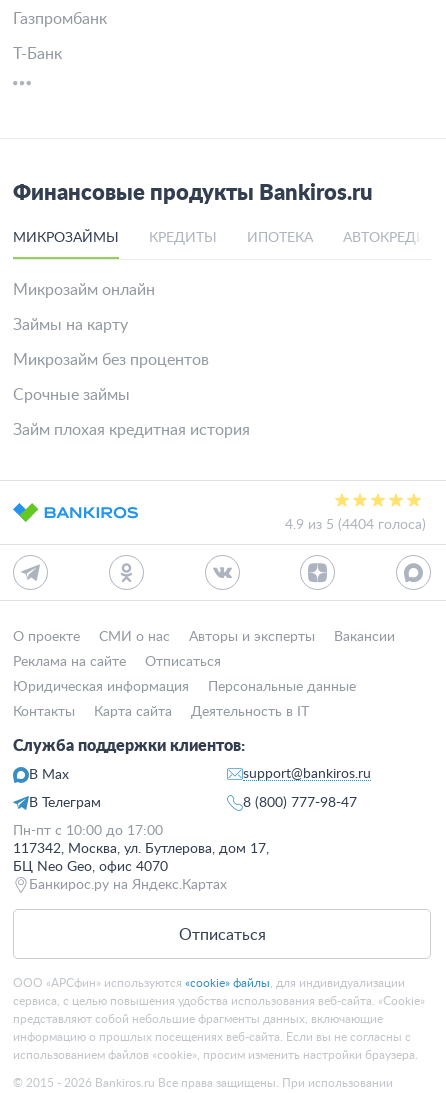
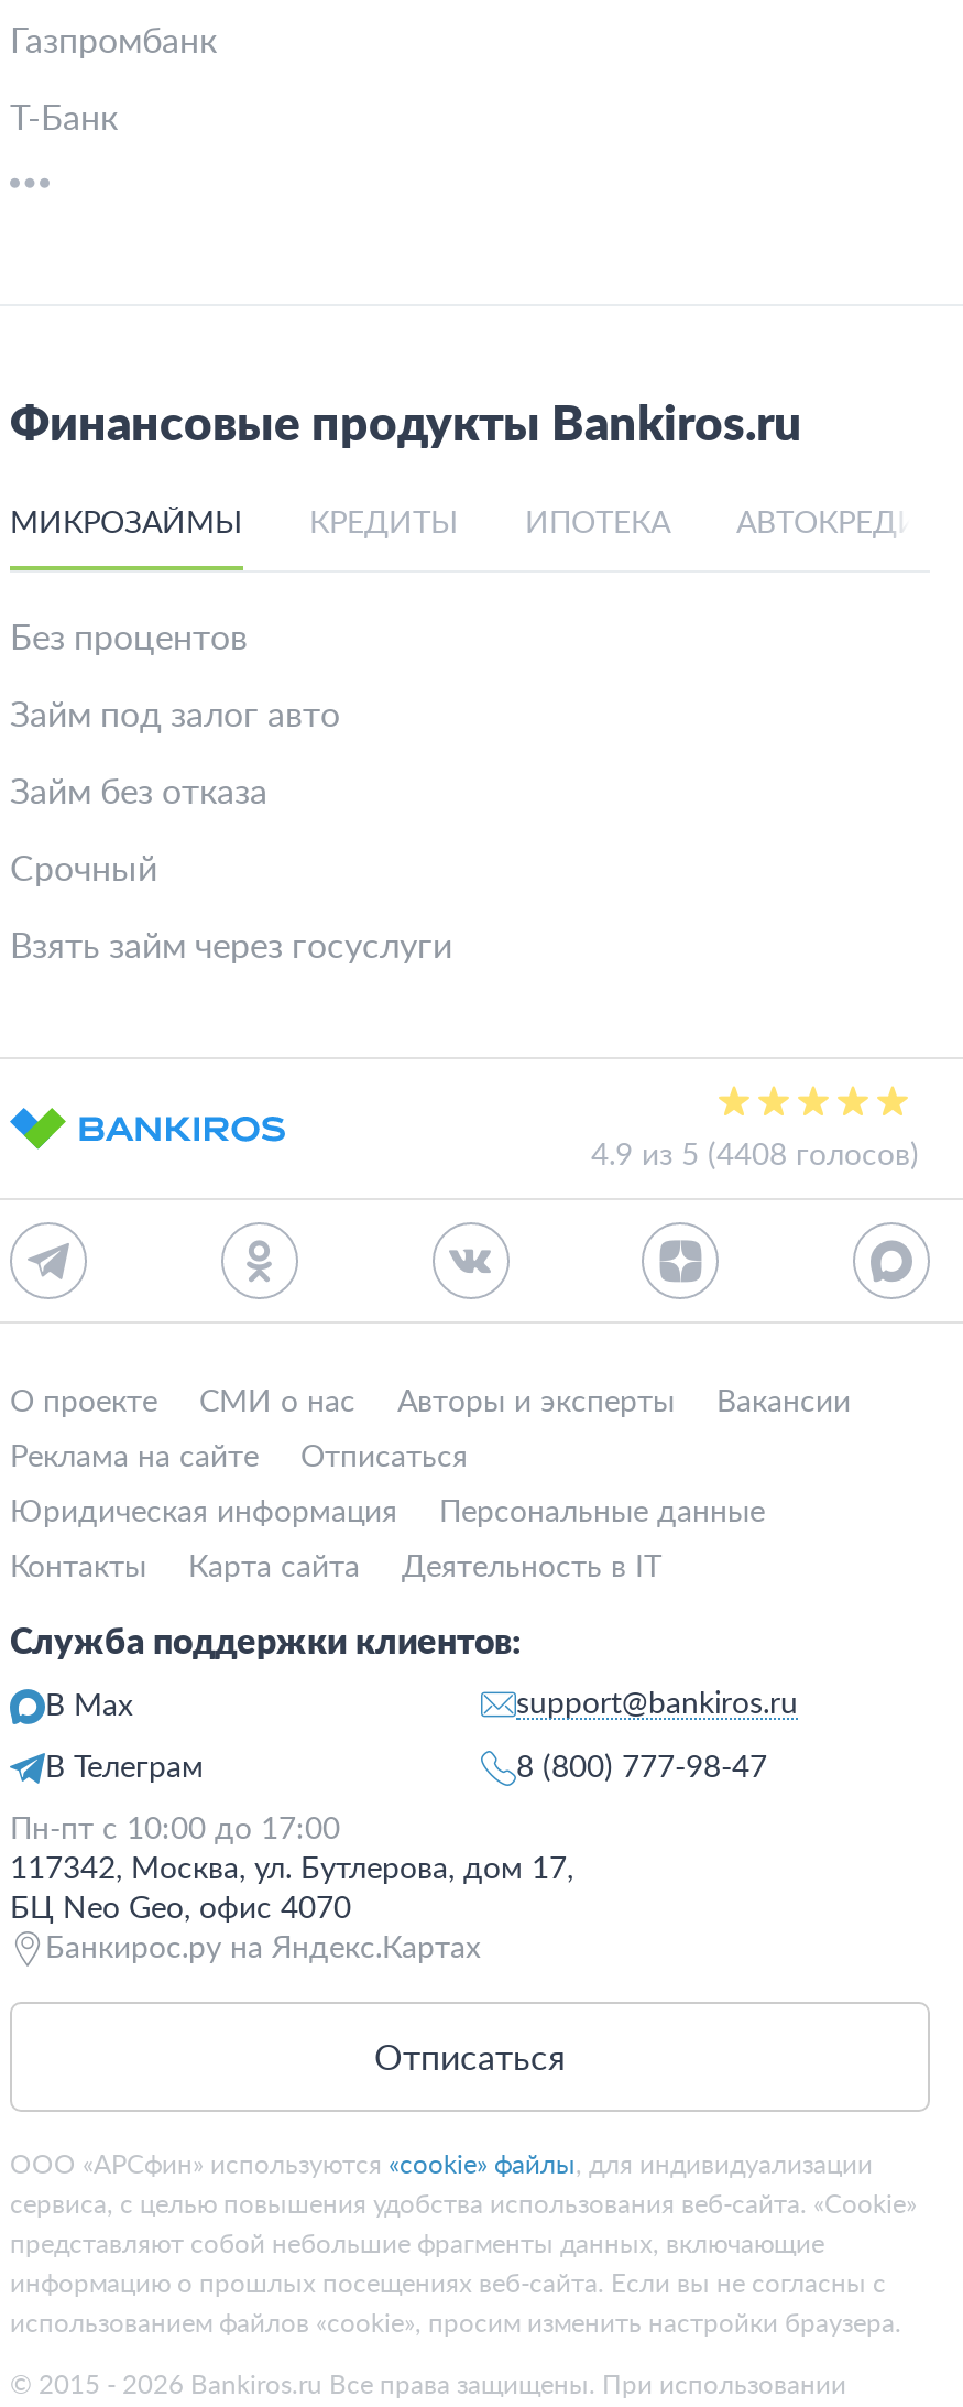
- Микрозайм онлайн
+ Без процентов

- Займы на карту
+ Займ под залог авто

- Микрозайм без процентов
+ Займ без отказа

- Срочные займы
+ Срочный

- Займ плохая кредитная история
+ Взять займ через госуслуги

- 4.9 из 5 (4404 голоса)
+ 4.9 из 5 (4408 голосов)
